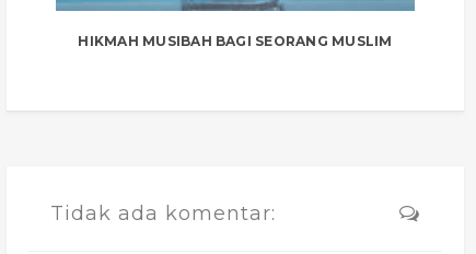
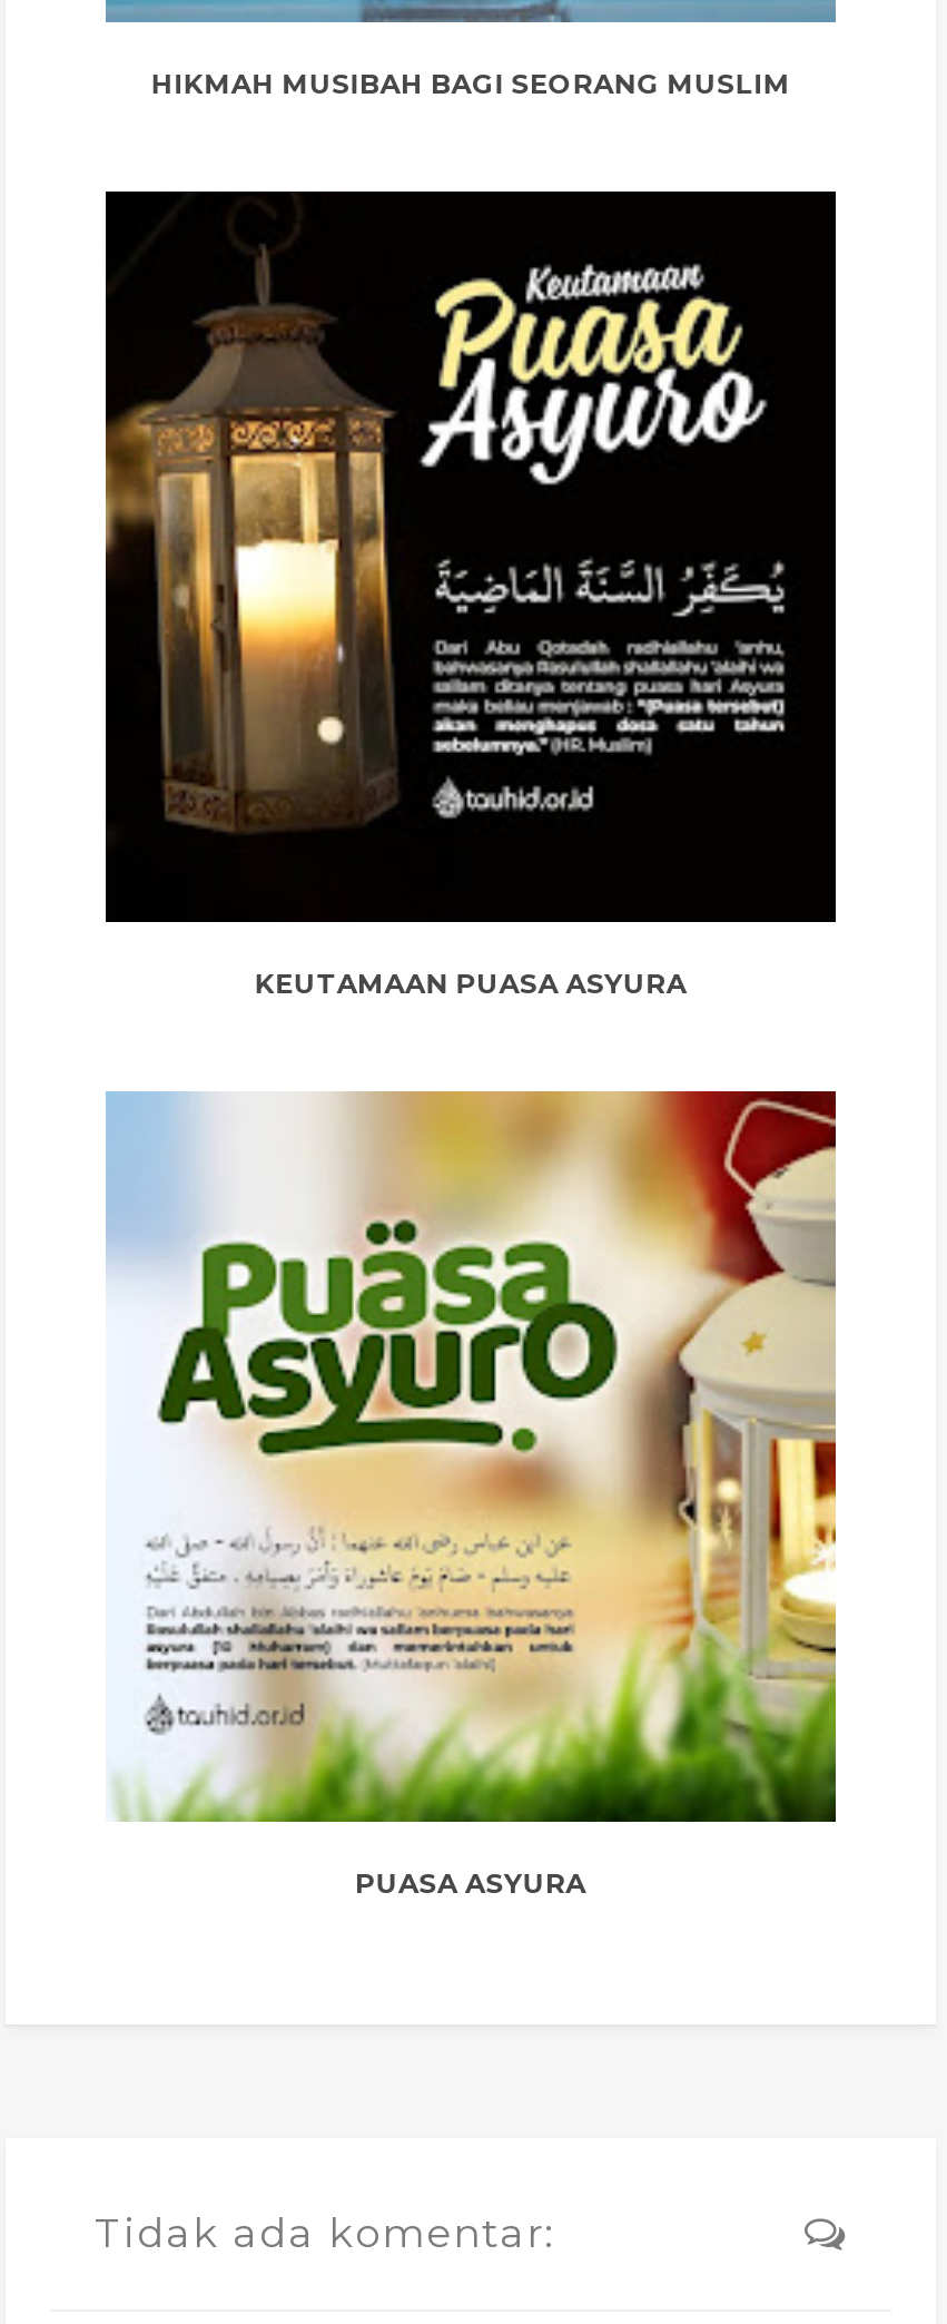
+ [image]
+ KEUTAMAAN PUASA ASYURA

+ [image]
+ PUASA ASYURA
